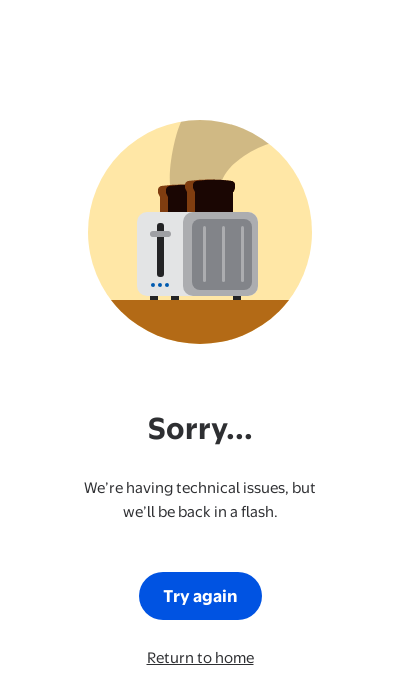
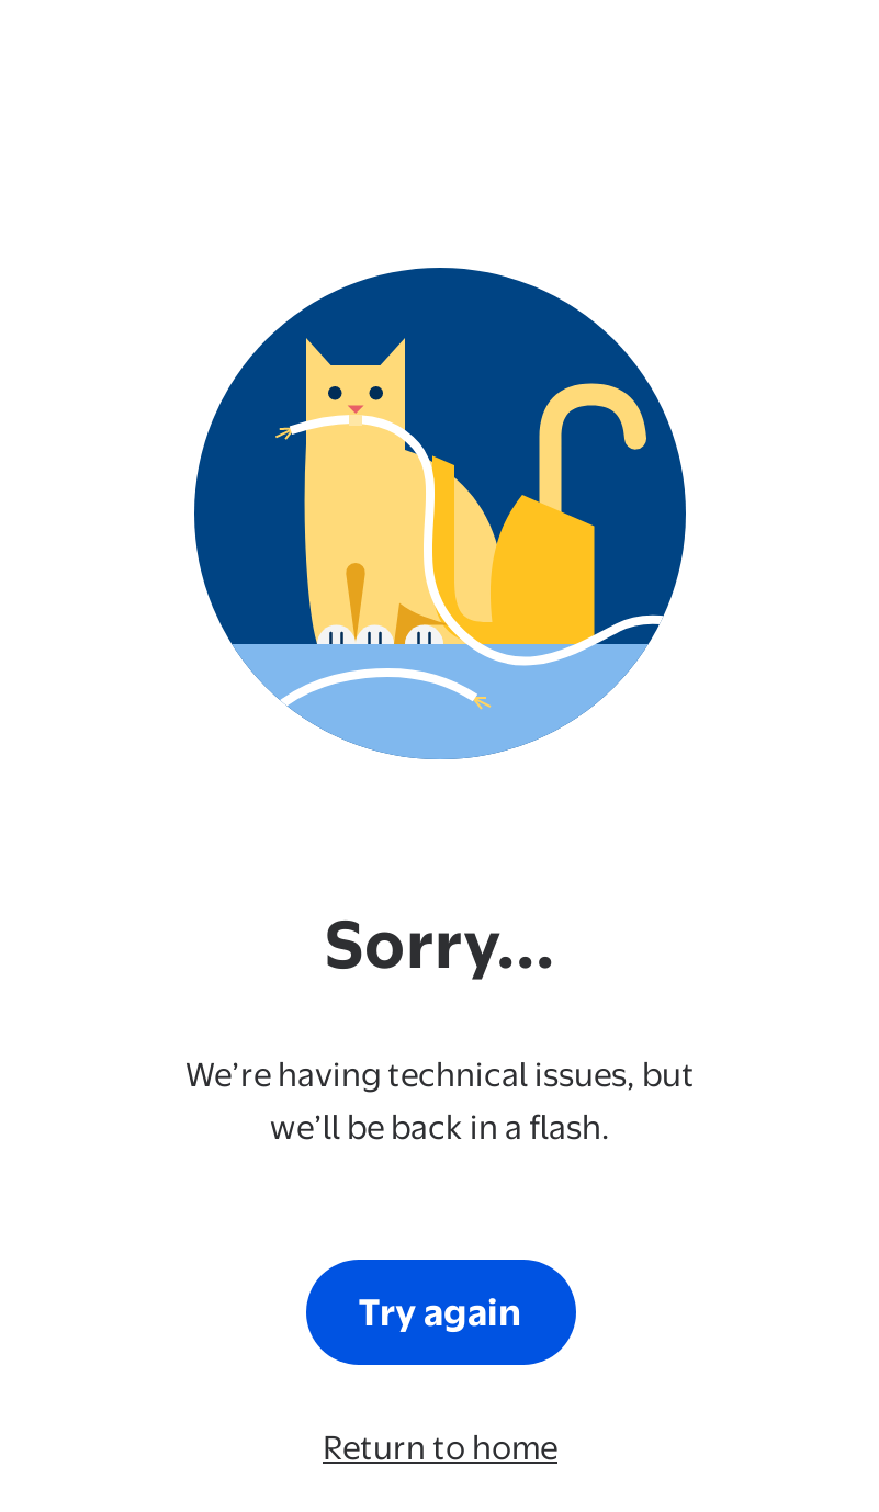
- [image]
+ [image]
